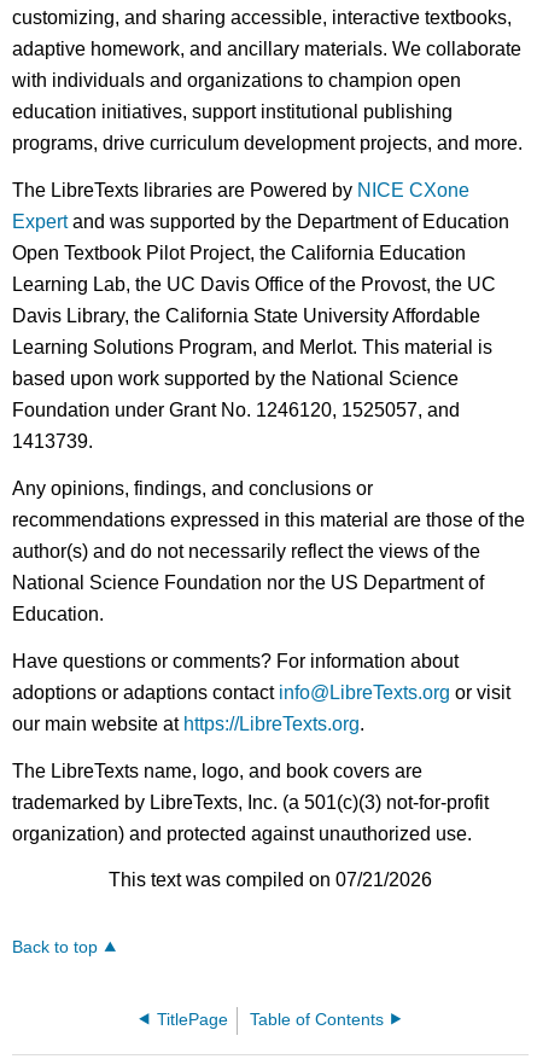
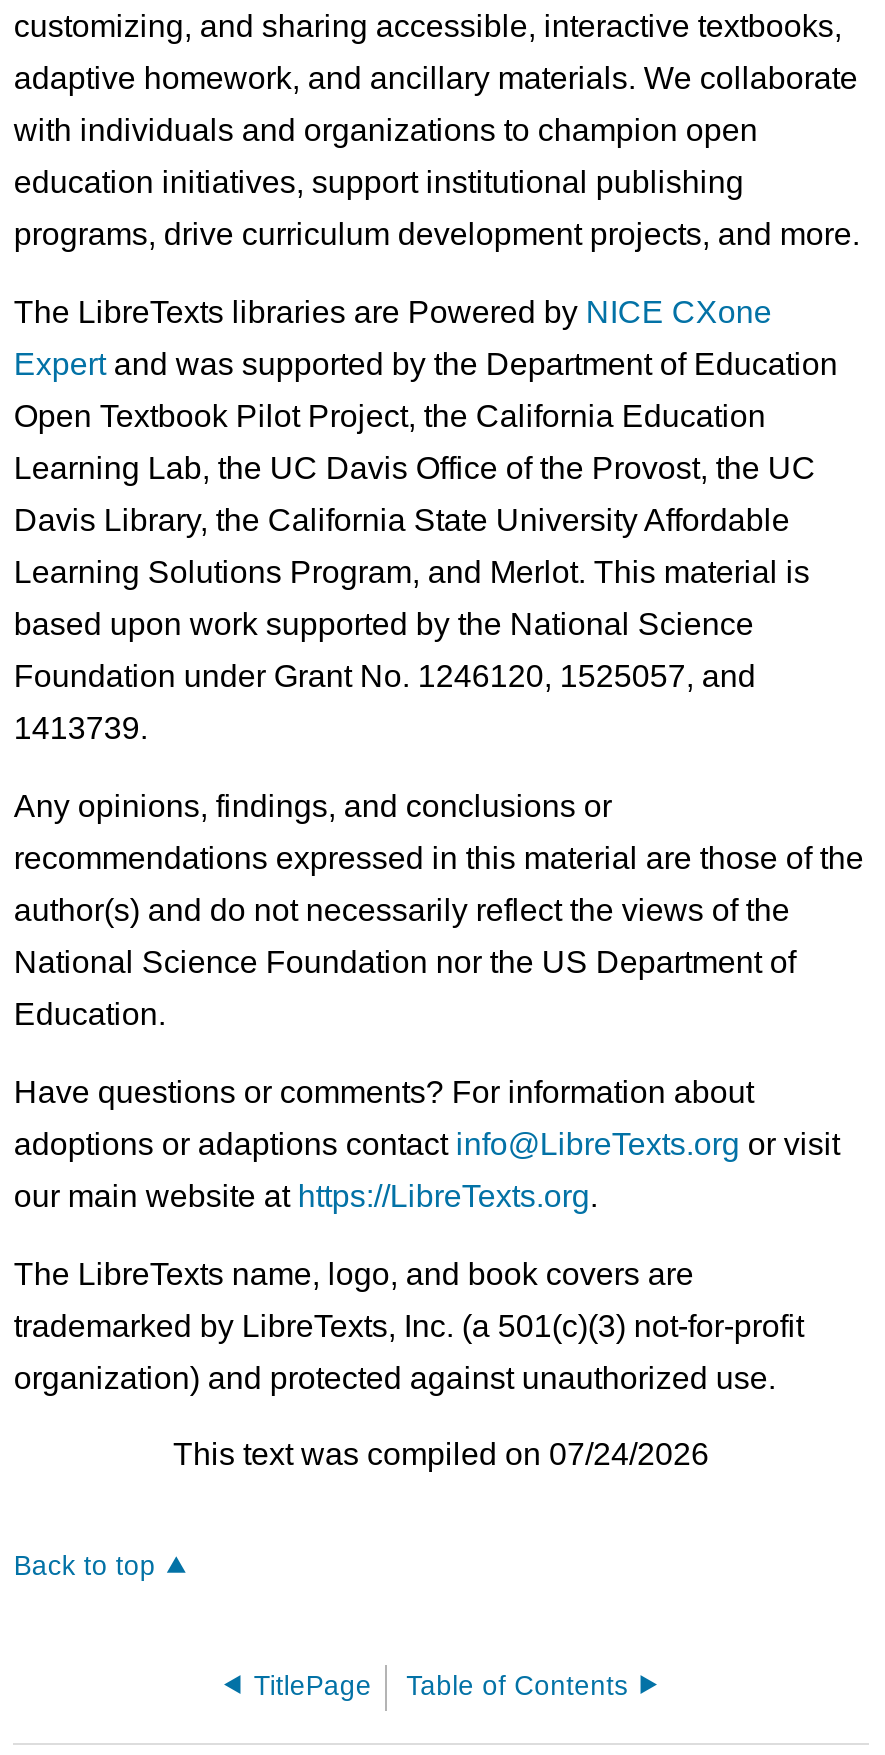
- This text was compiled on 07/21/2026
+ This text was compiled on 07/24/2026
